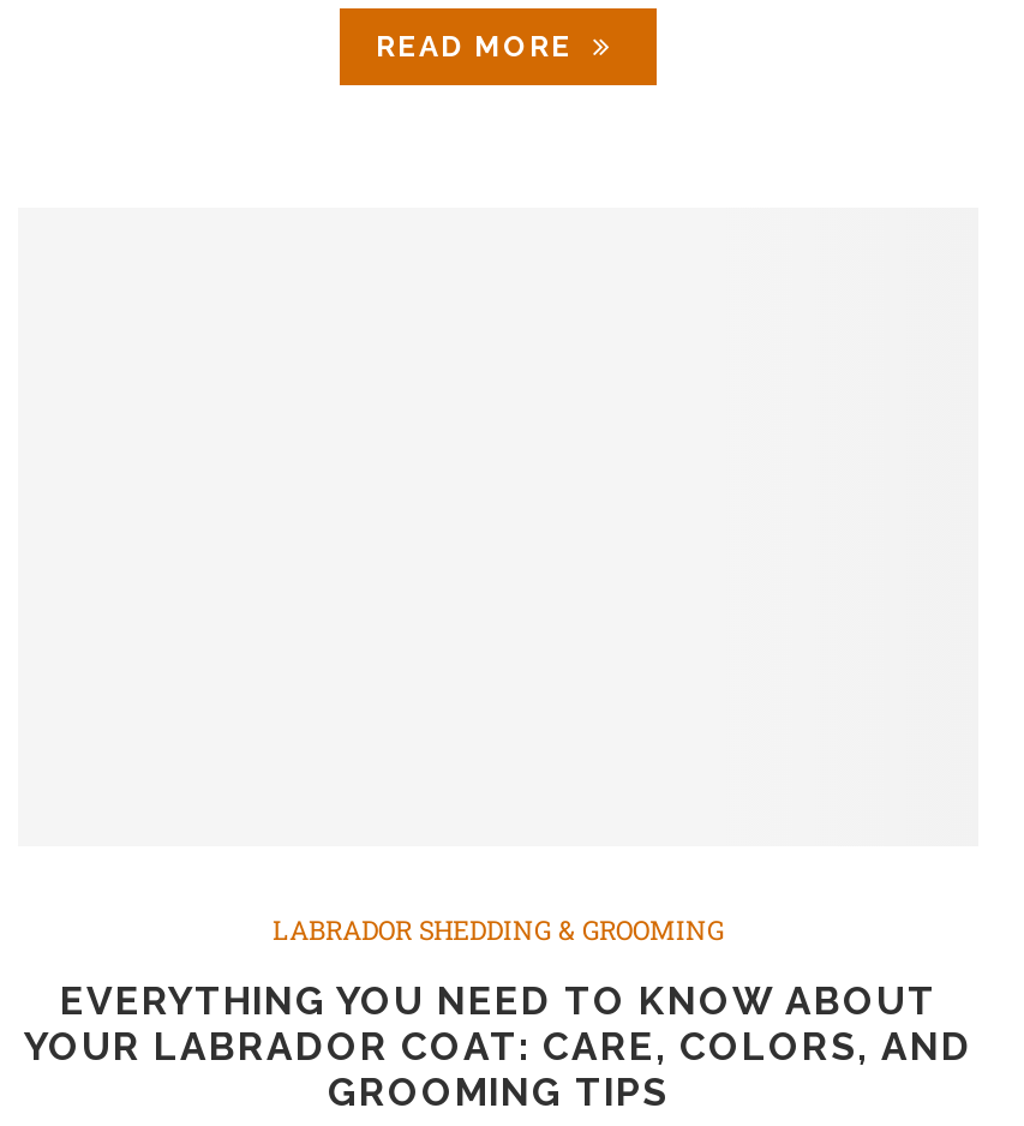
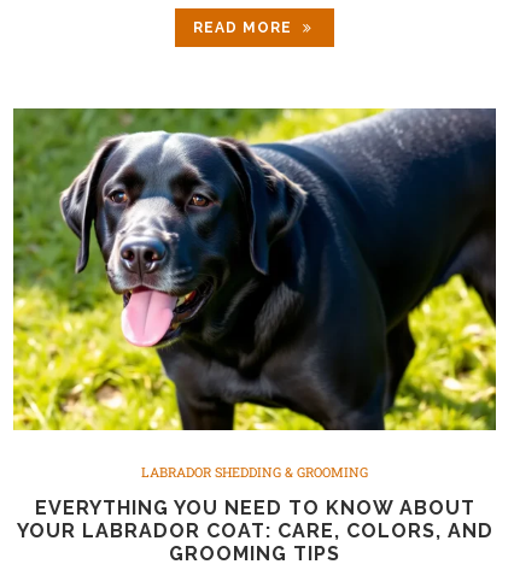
+ [image]
